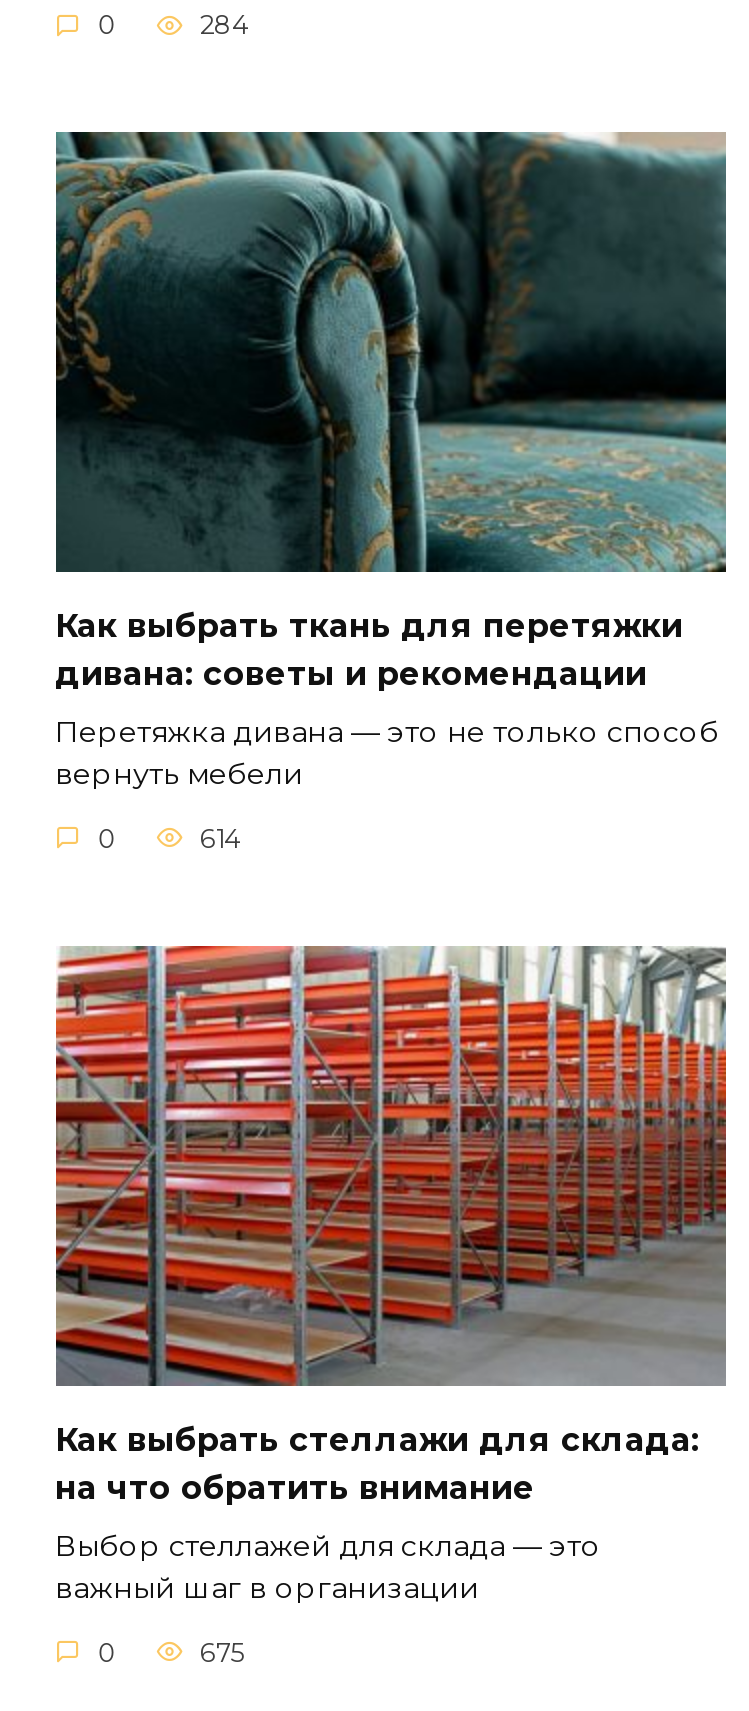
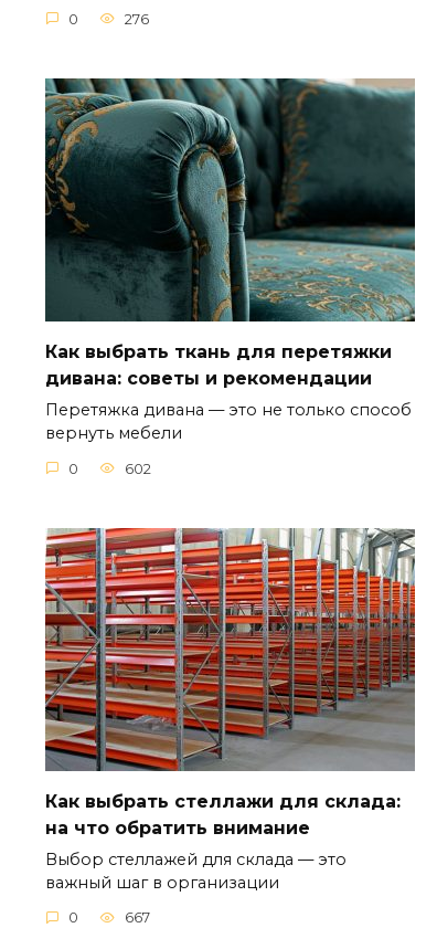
- 284
+ 276

- 614
+ 602

- 675
+ 667
